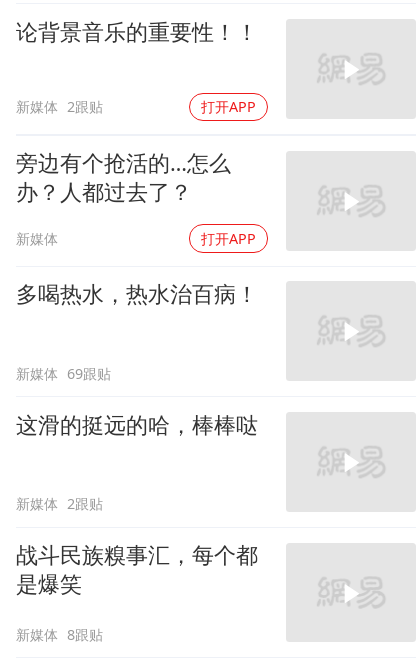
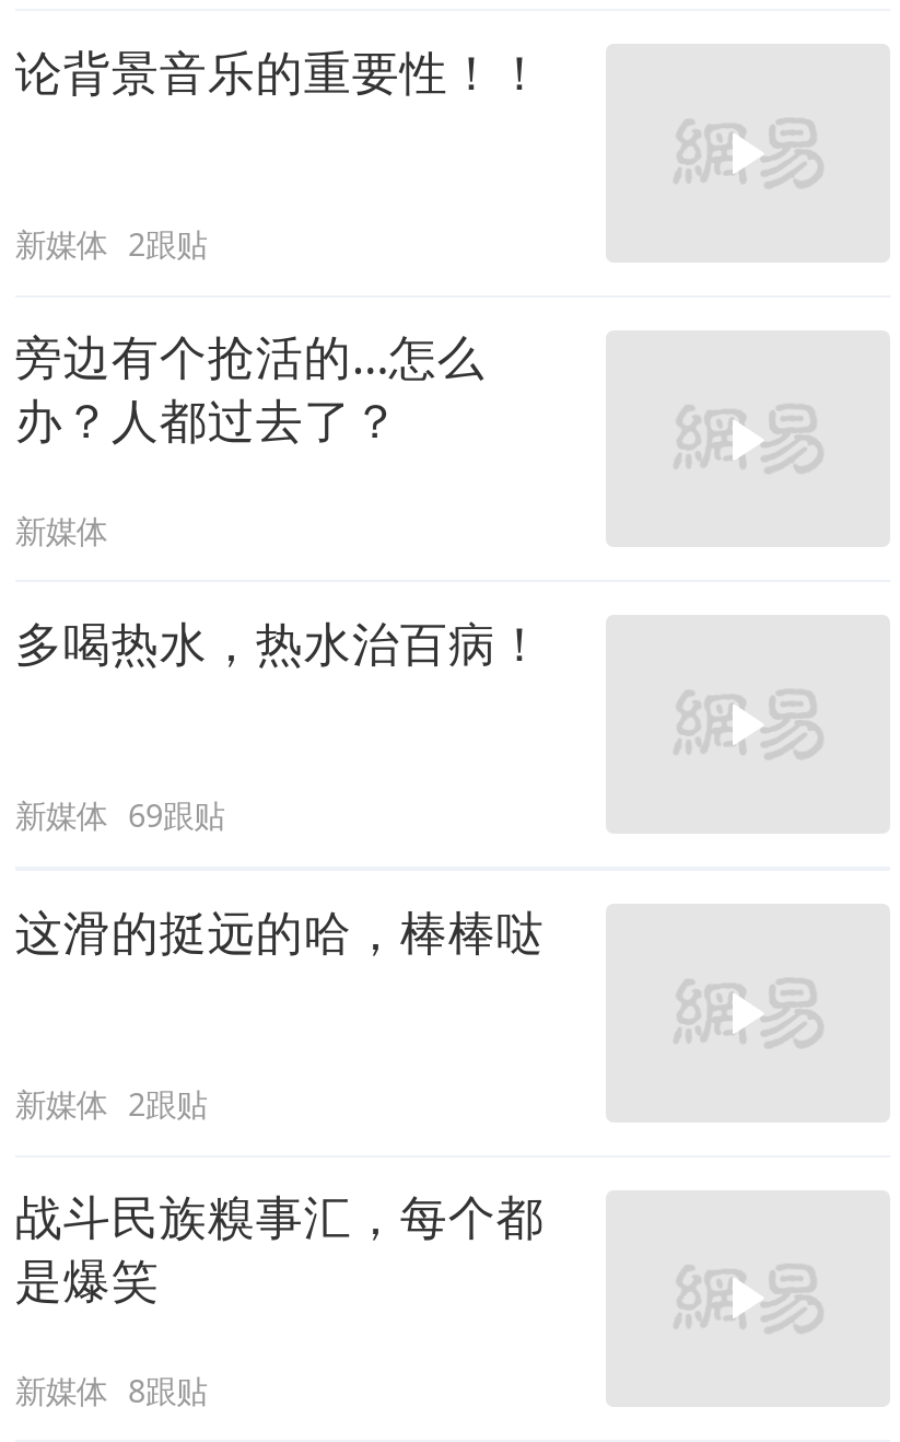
- 打开APP

- 打开APP
